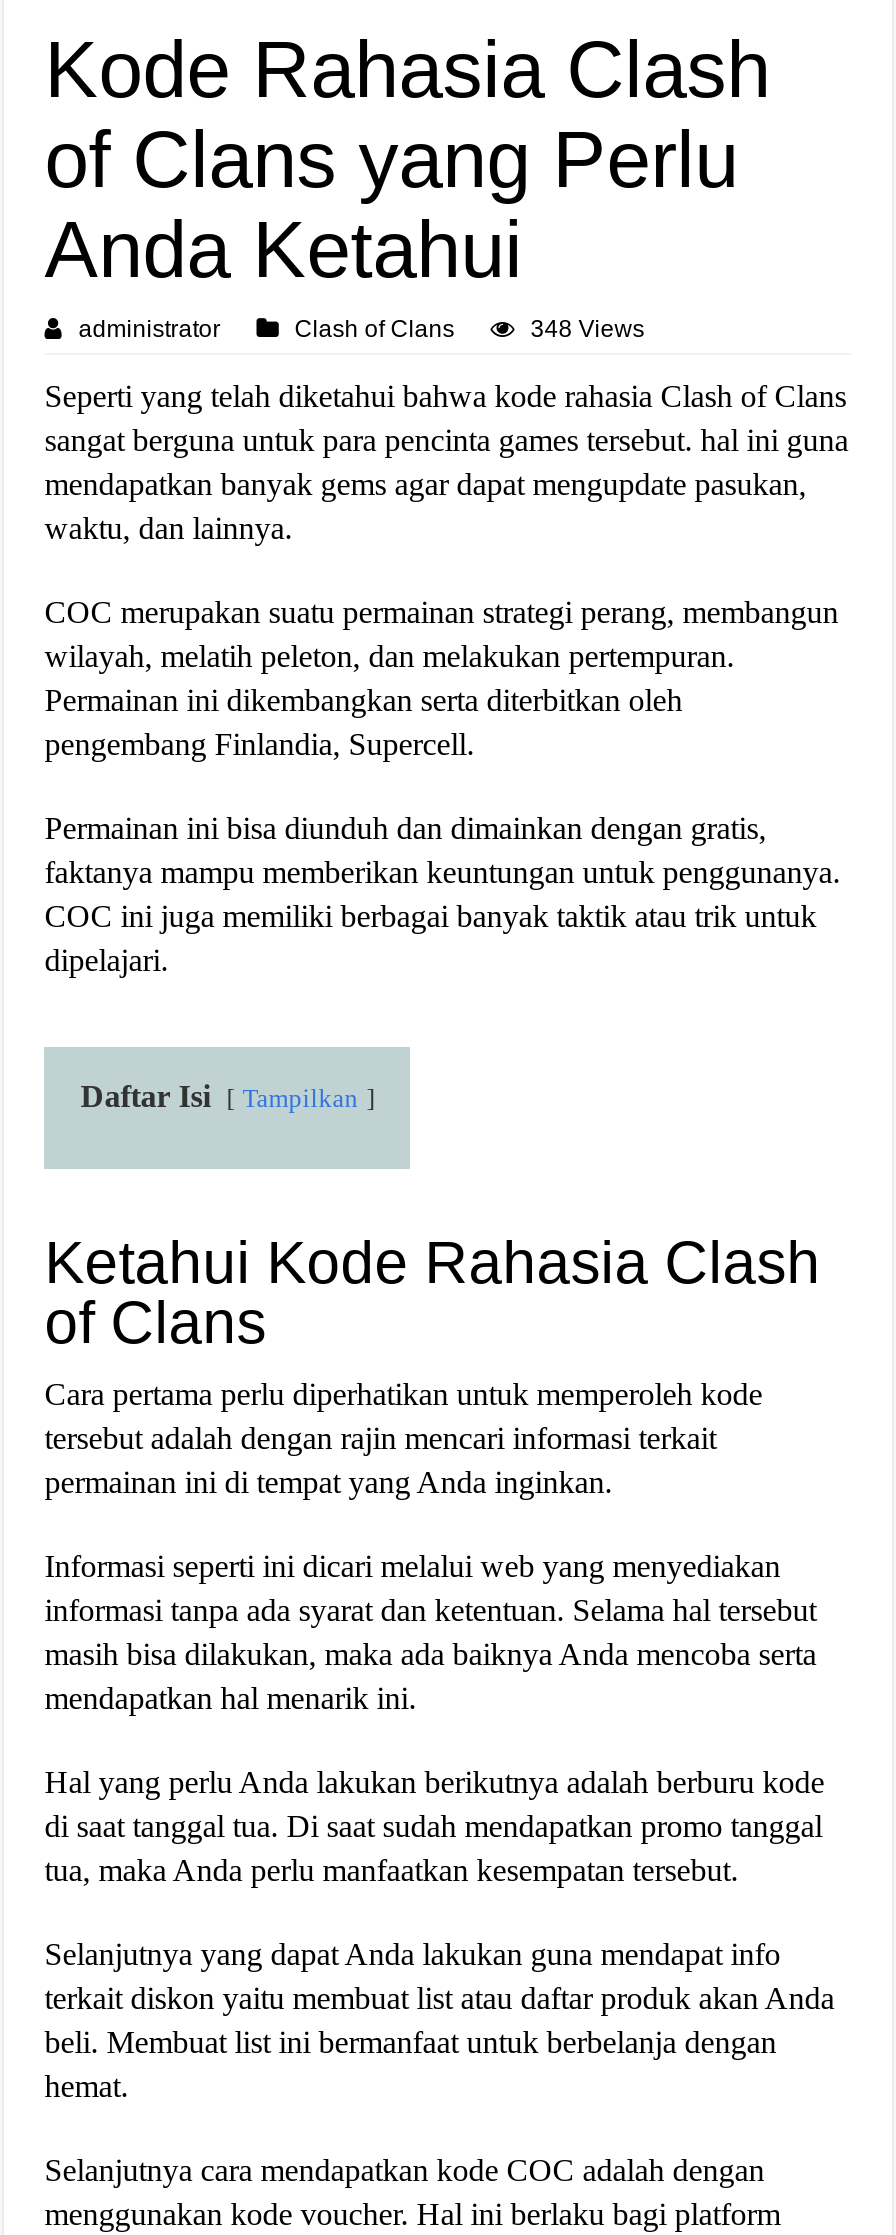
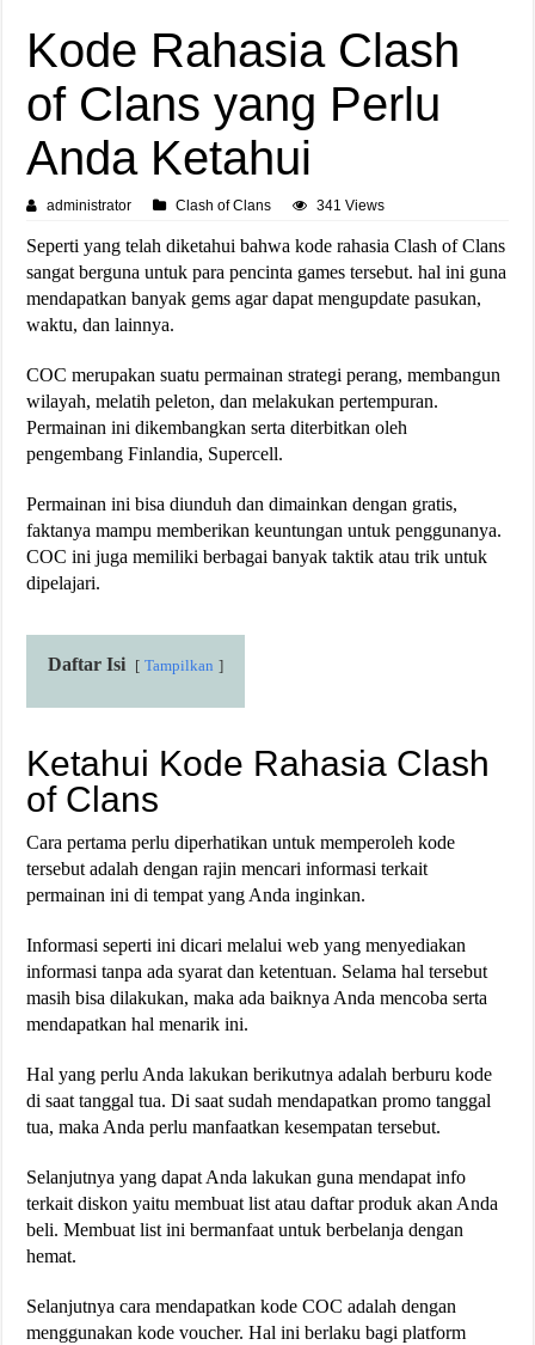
- 348 Views
+ 341 Views
